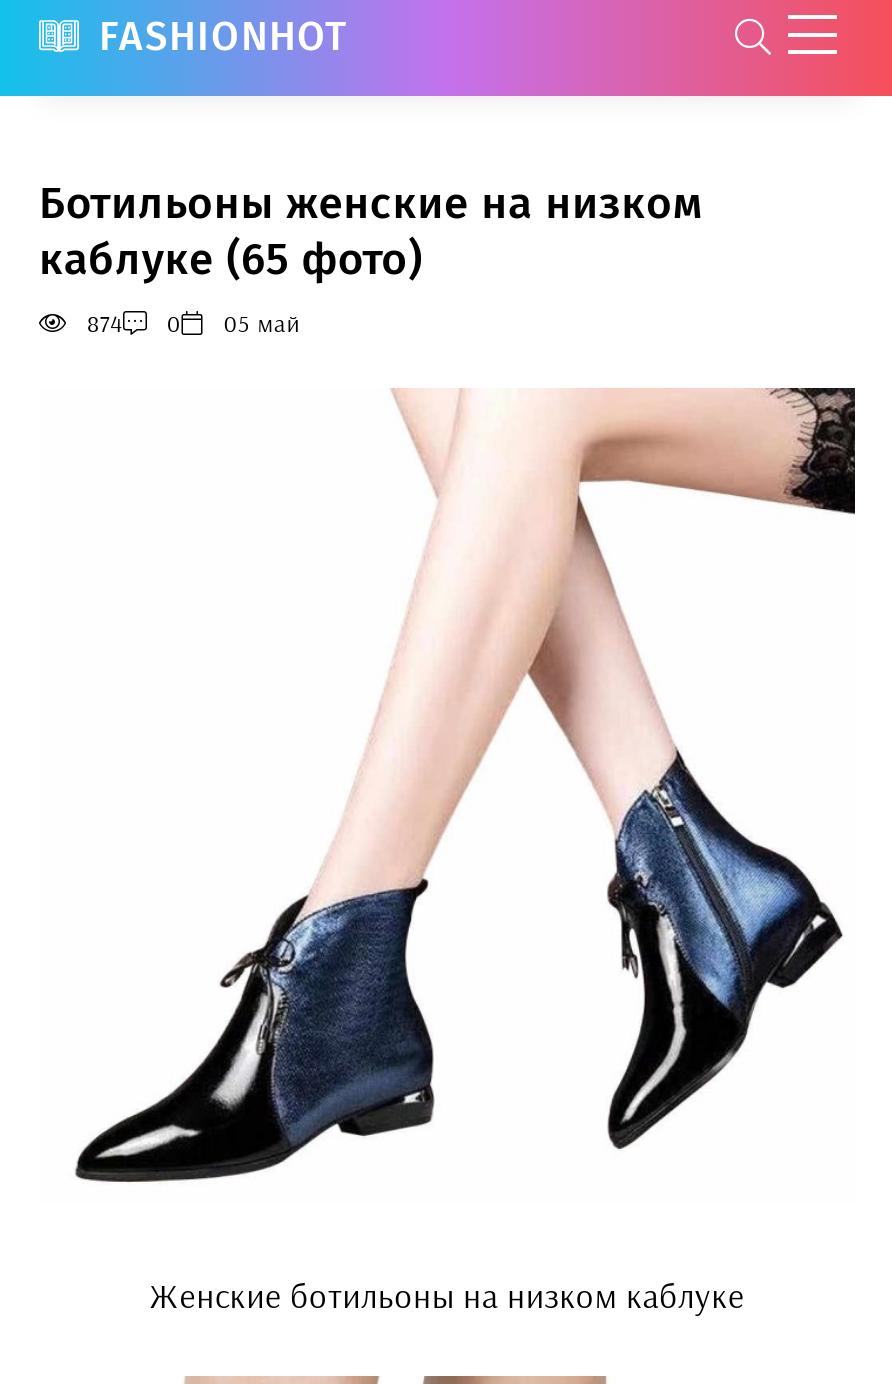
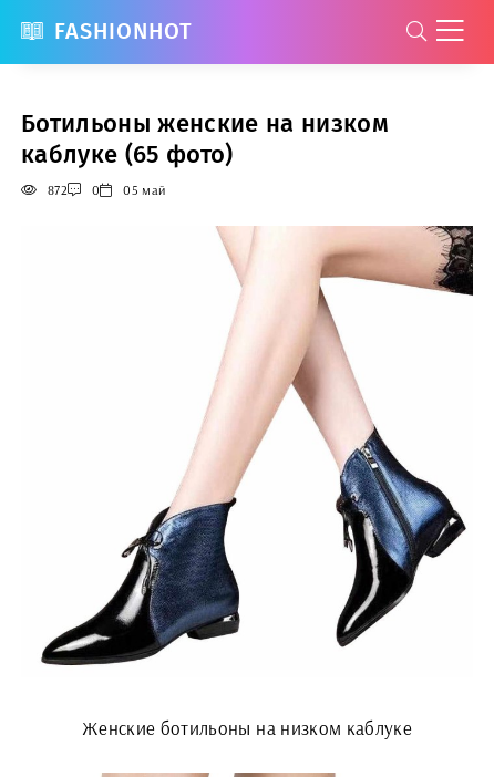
- 874 0 05 май
+ 872 0 05 май
